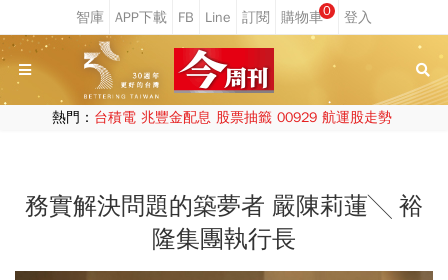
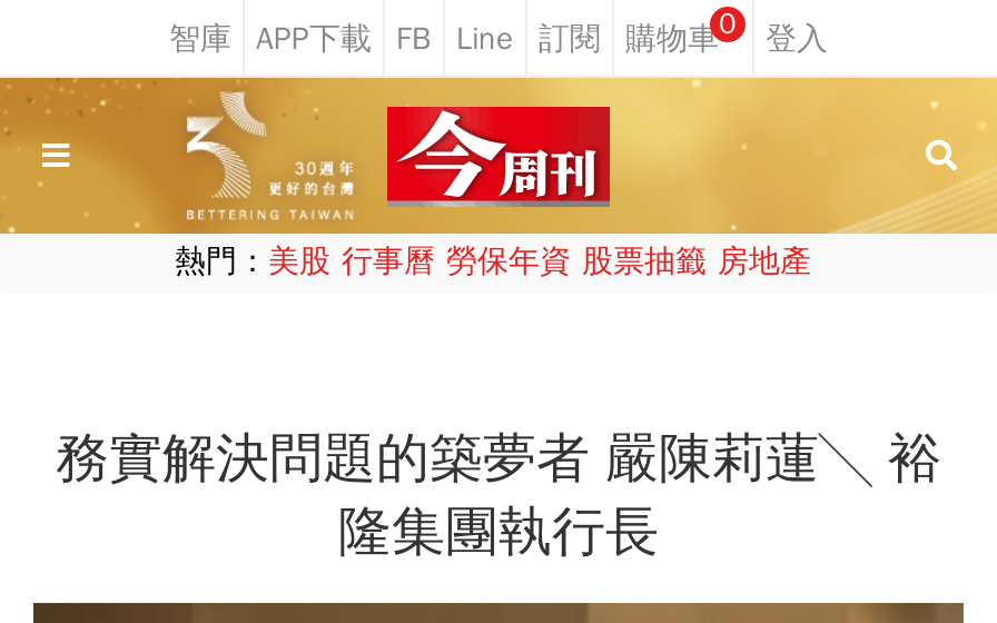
- 熱門：台積電 兆豐金配息 股票抽籤 00929 航運股走勢
+ 熱門：美股 行事曆 勞保年資 股票抽籤 房地產
